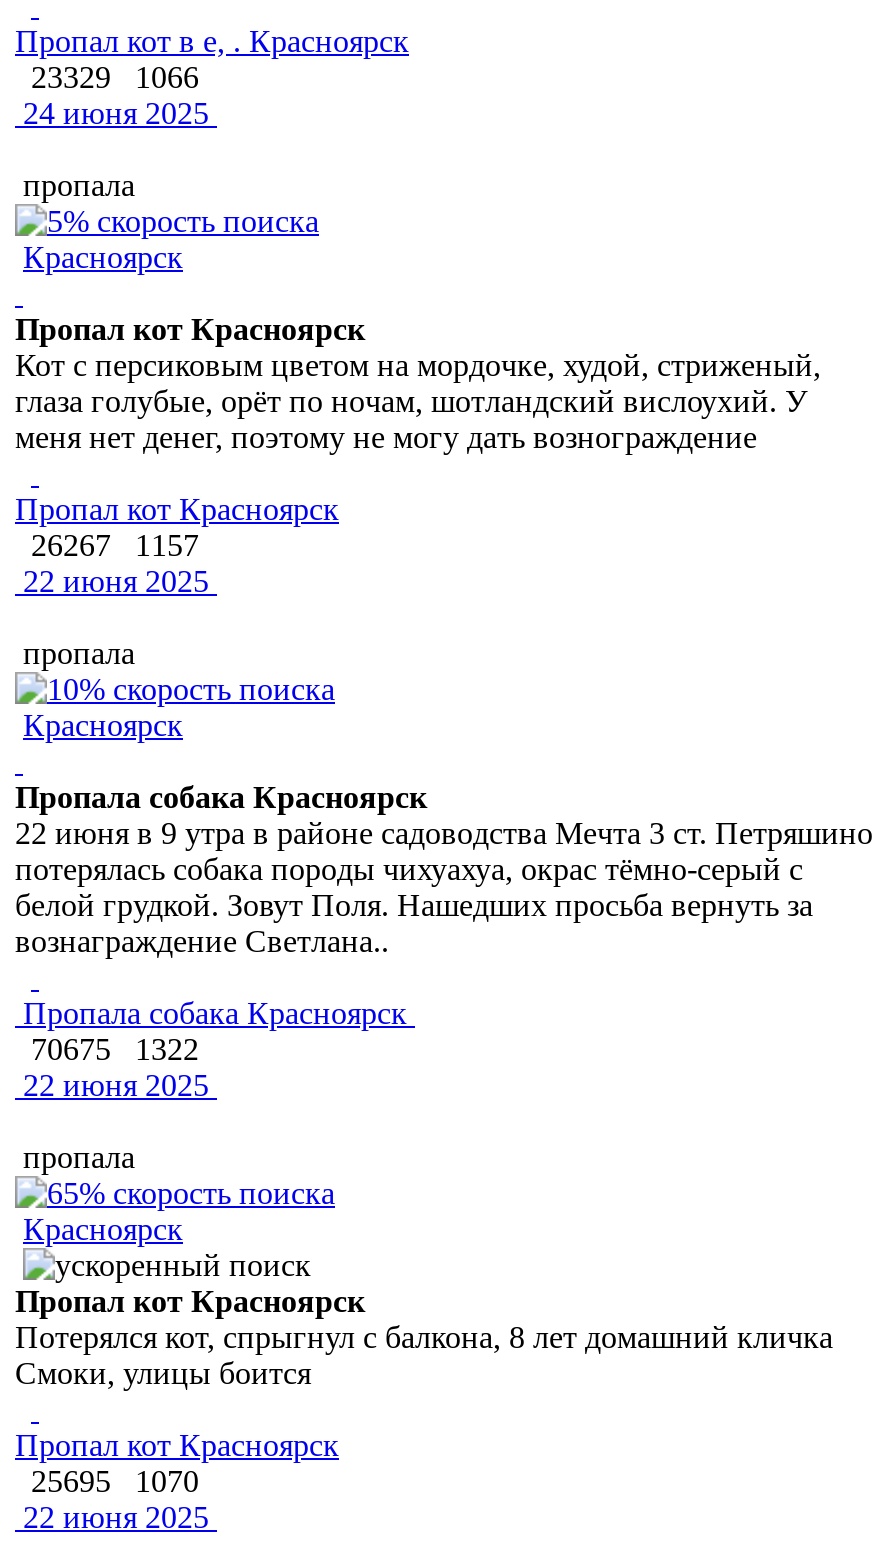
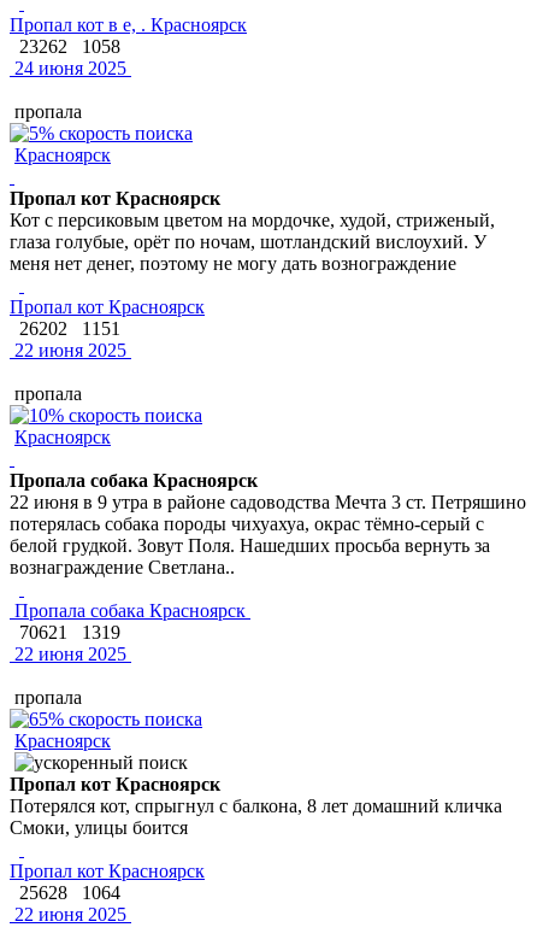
- 23329 1066
+ 23262 1058

- 26267 1157
+ 26202 1151

- 70675 1322
+ 70621 1319

- 25695 1070
+ 25628 1064
